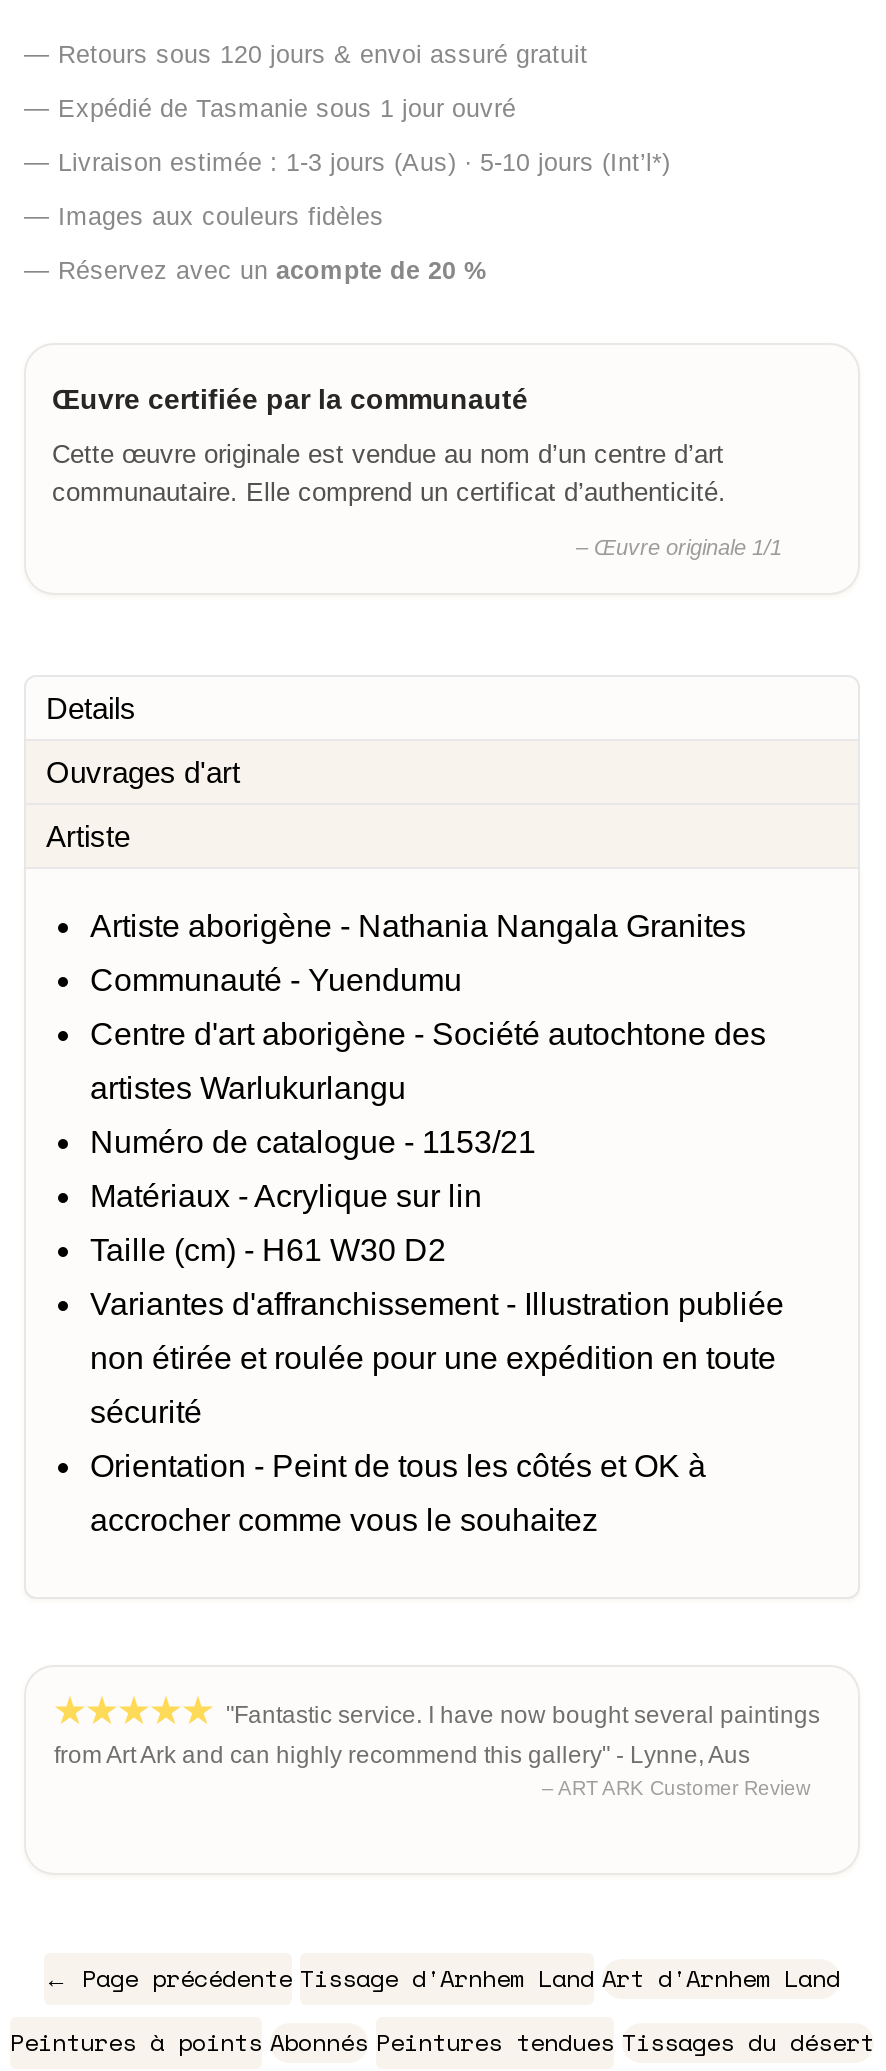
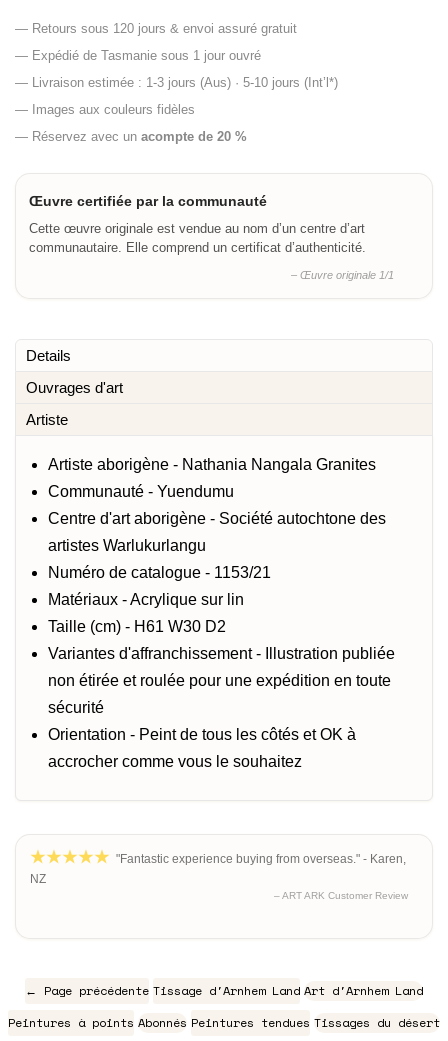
- "Fantastic service. I have now bought several paintings
- from Art Ark and can highly recommend this gallery" - Lynne, Aus
+ "Fantastic experience buying from overseas." - Karen,
+ NZ
